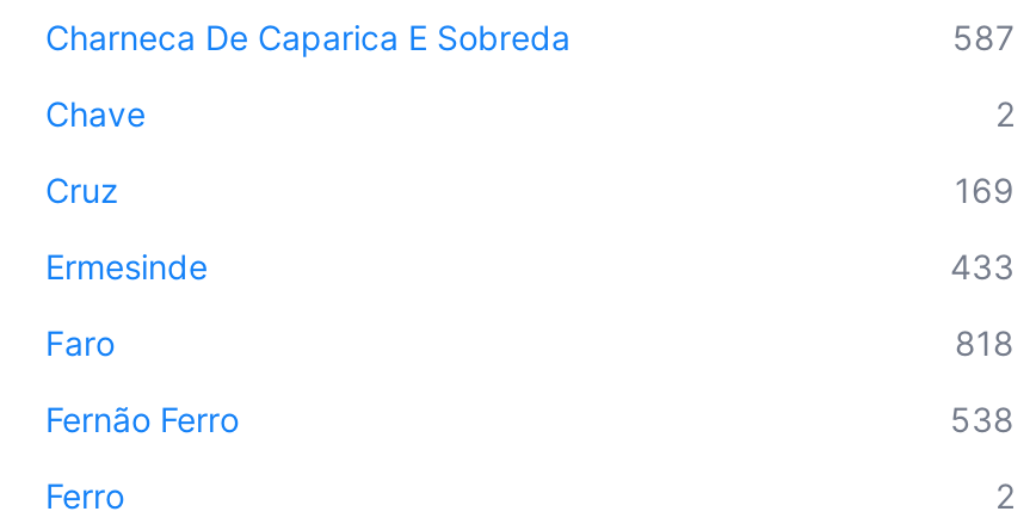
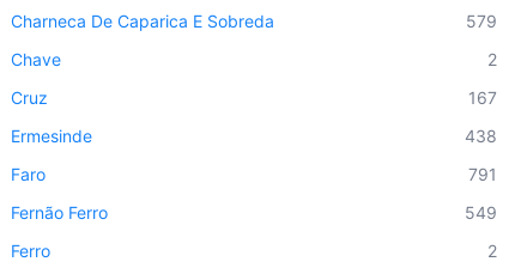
- 587
+ 579

- 169
+ 167

- 433
+ 438

- 818
+ 791

- 538
+ 549
